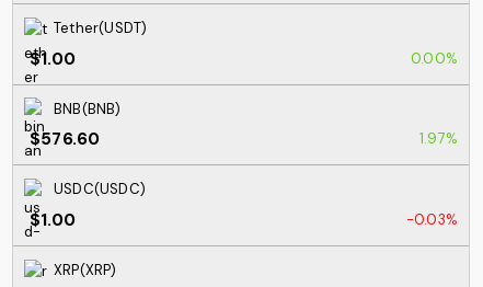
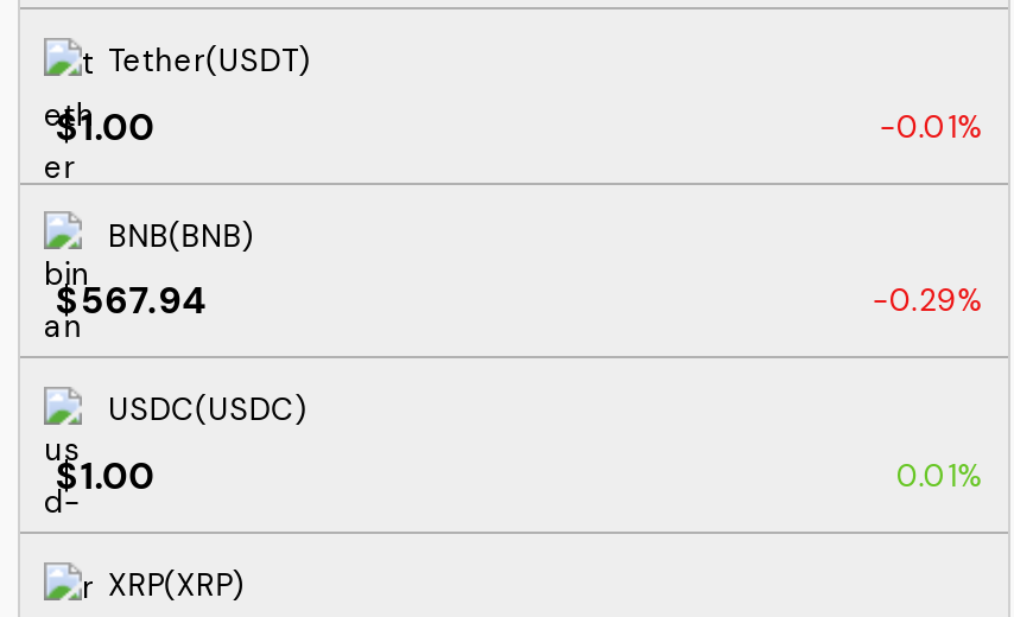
- 0.00%
+ -0.01%

- $576.60
+ $567.94

- 1.97%
+ -0.29%

- -0.03%
+ 0.01%
